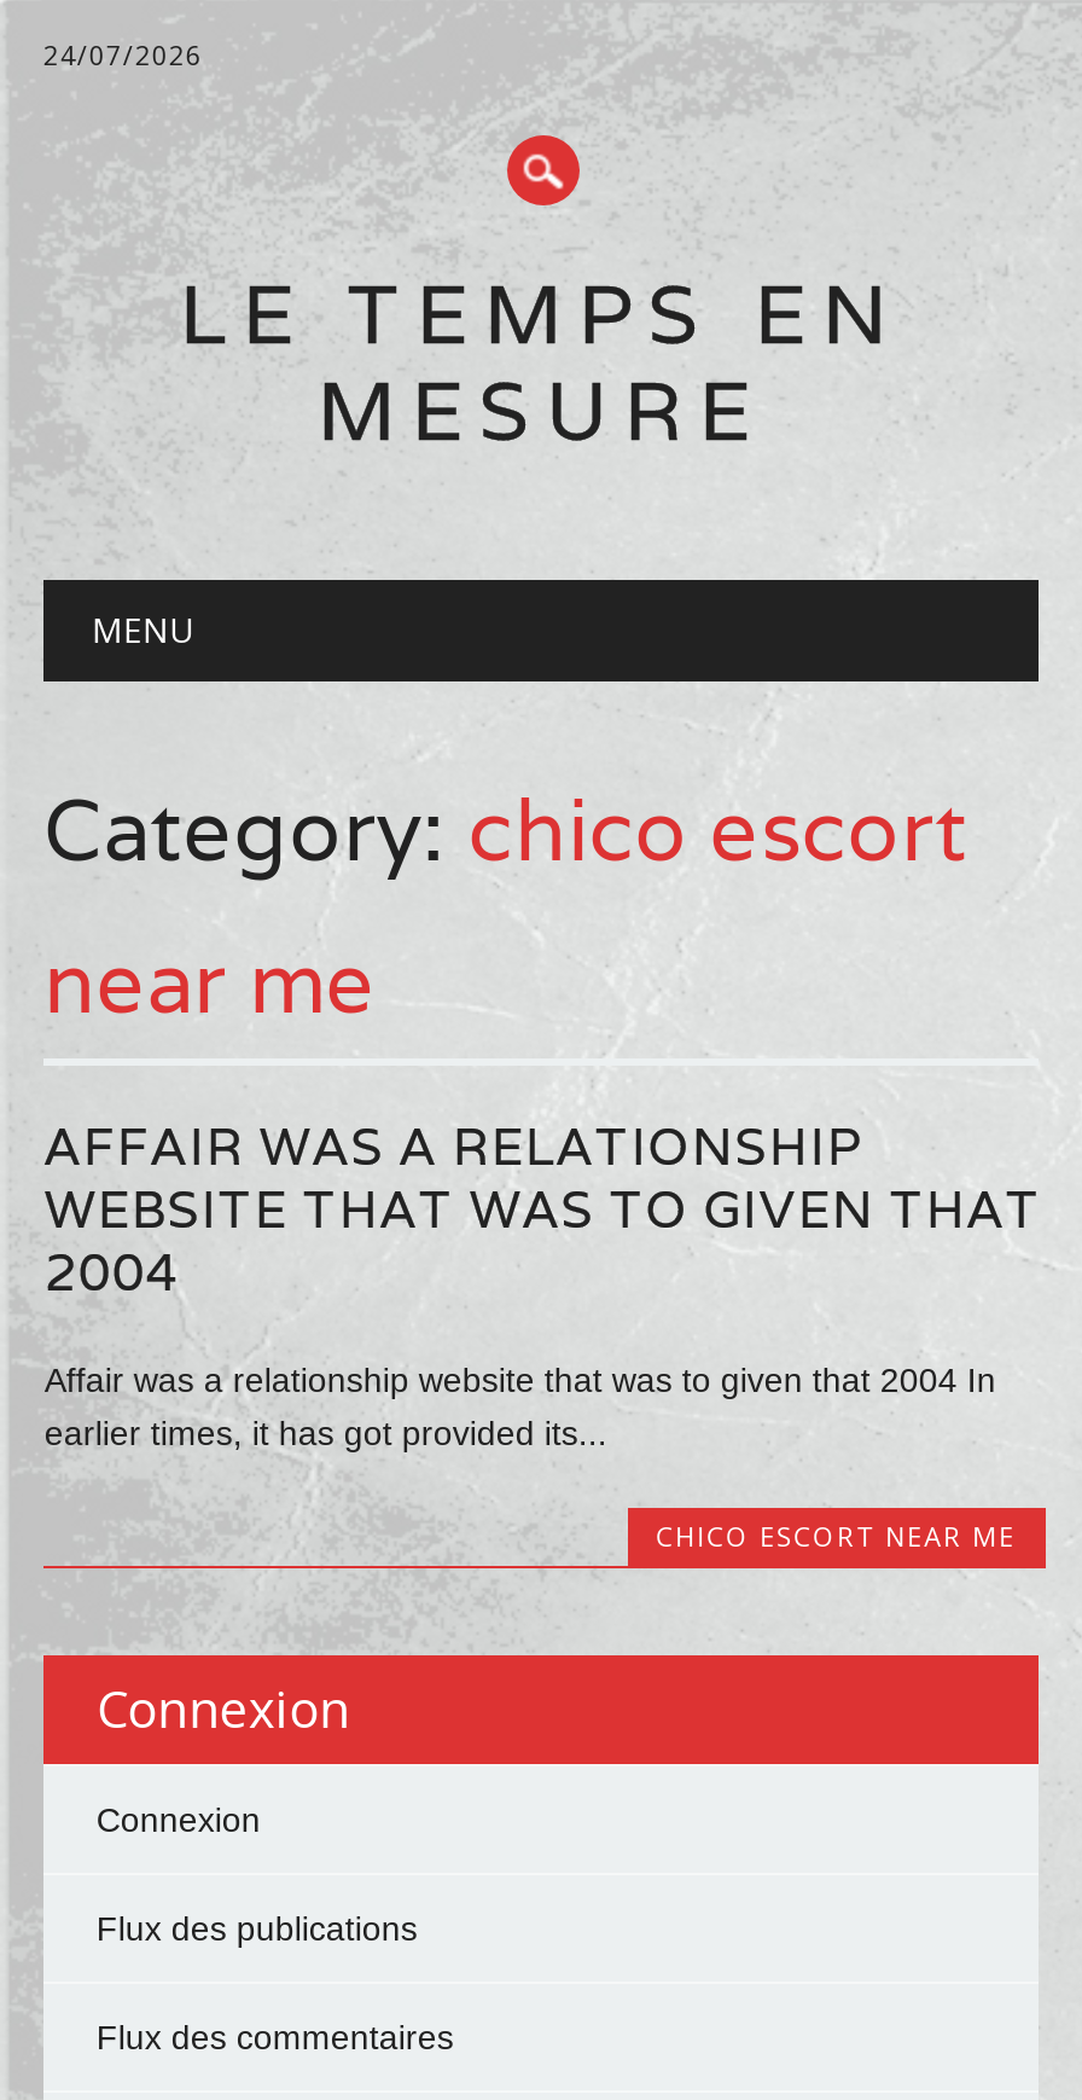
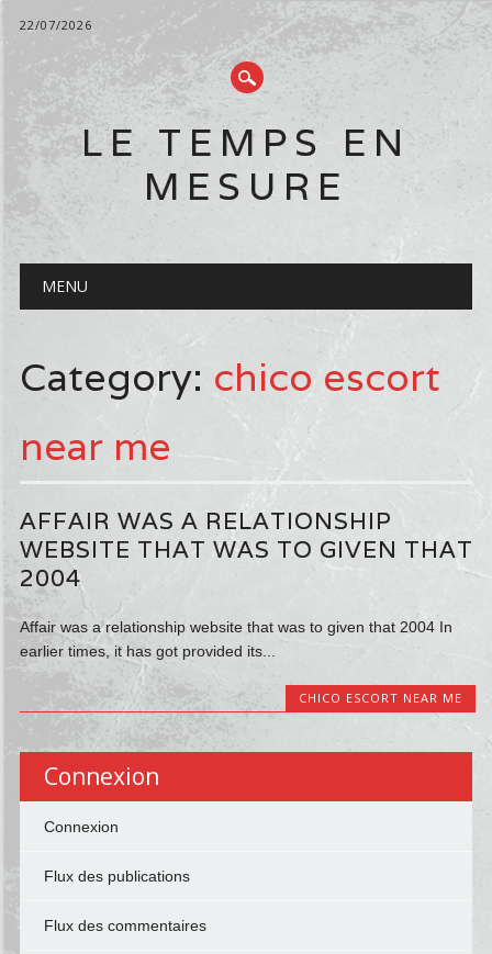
- 24/07/2026
+ 22/07/2026
